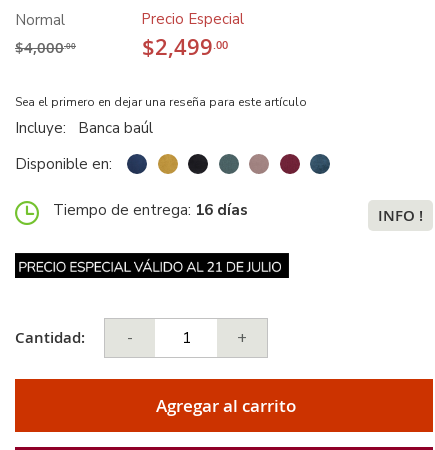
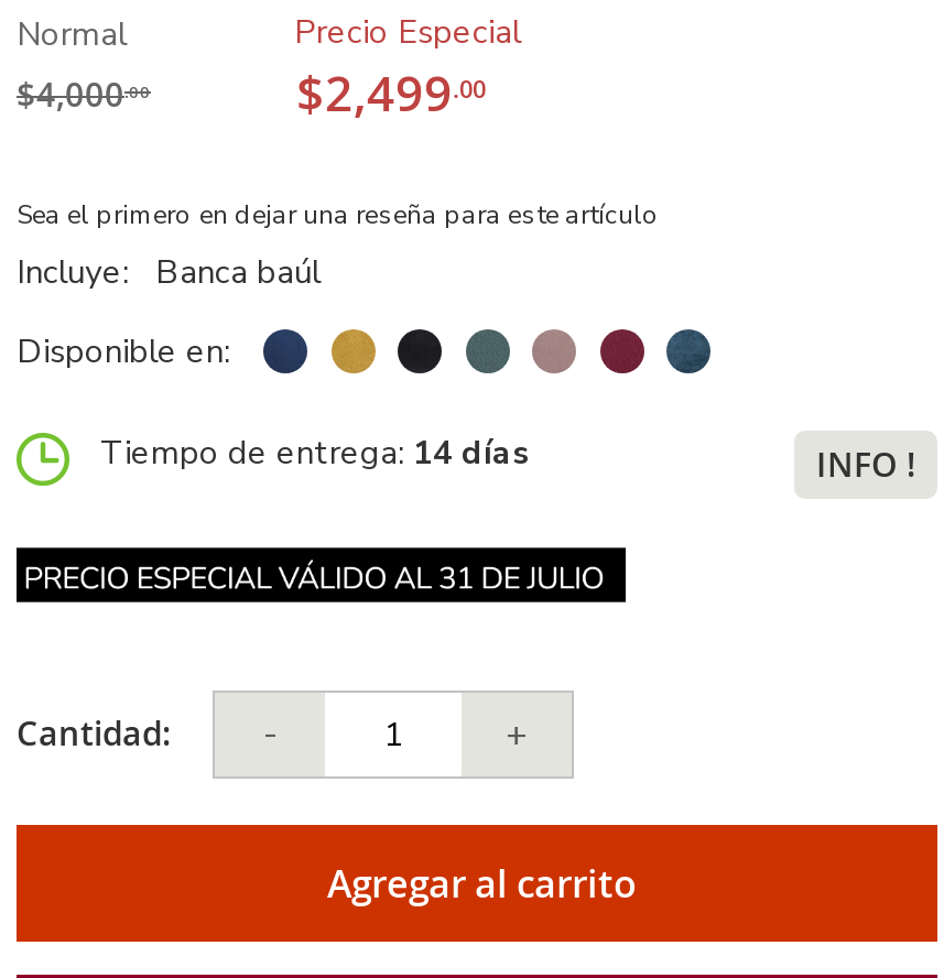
- Tiempo de entrega: 16 días
+ Tiempo de entrega: 14 días
